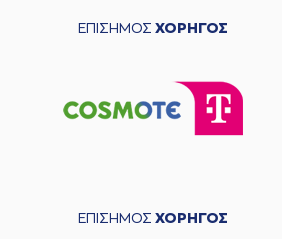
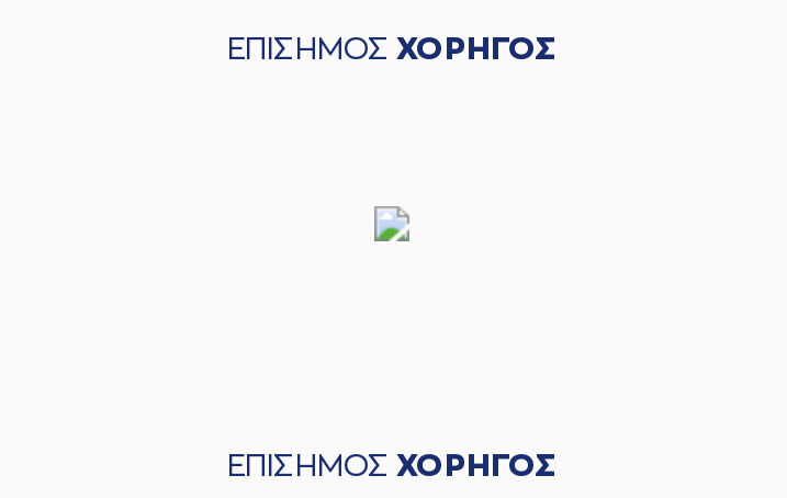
- [image]
